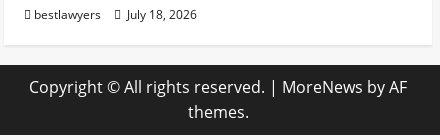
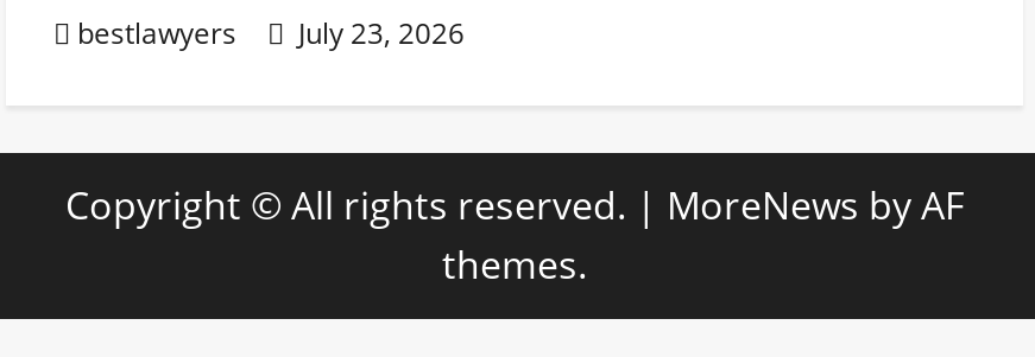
- bestlawyers July 18, 2026
+ bestlawyers July 23, 2026
